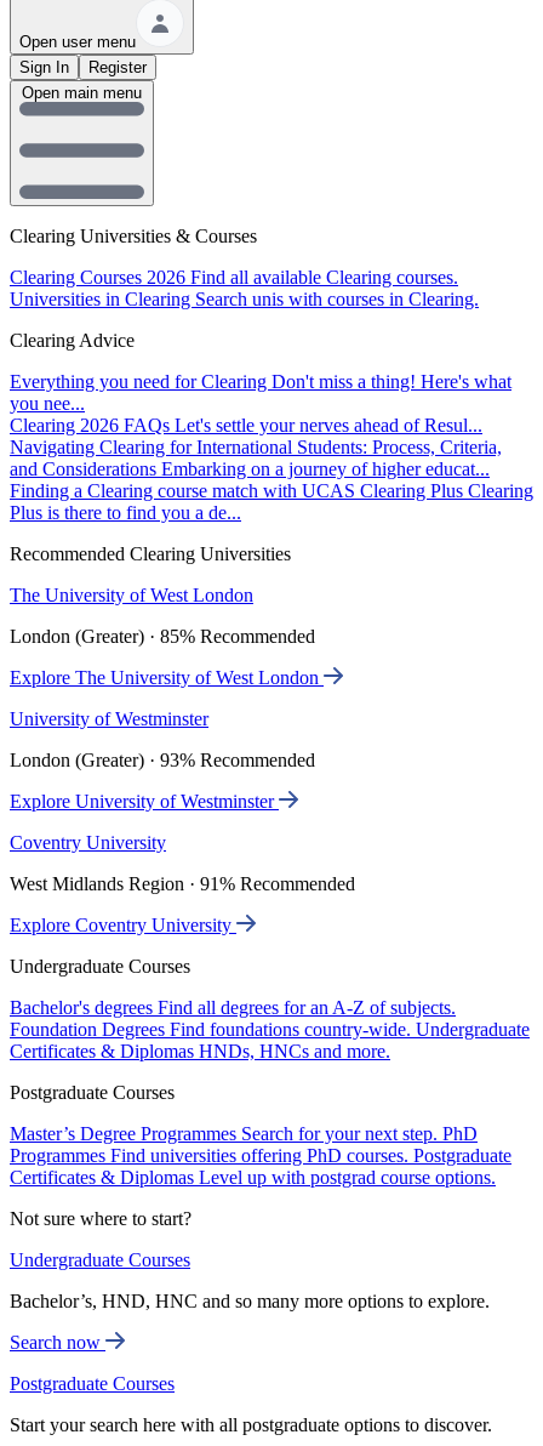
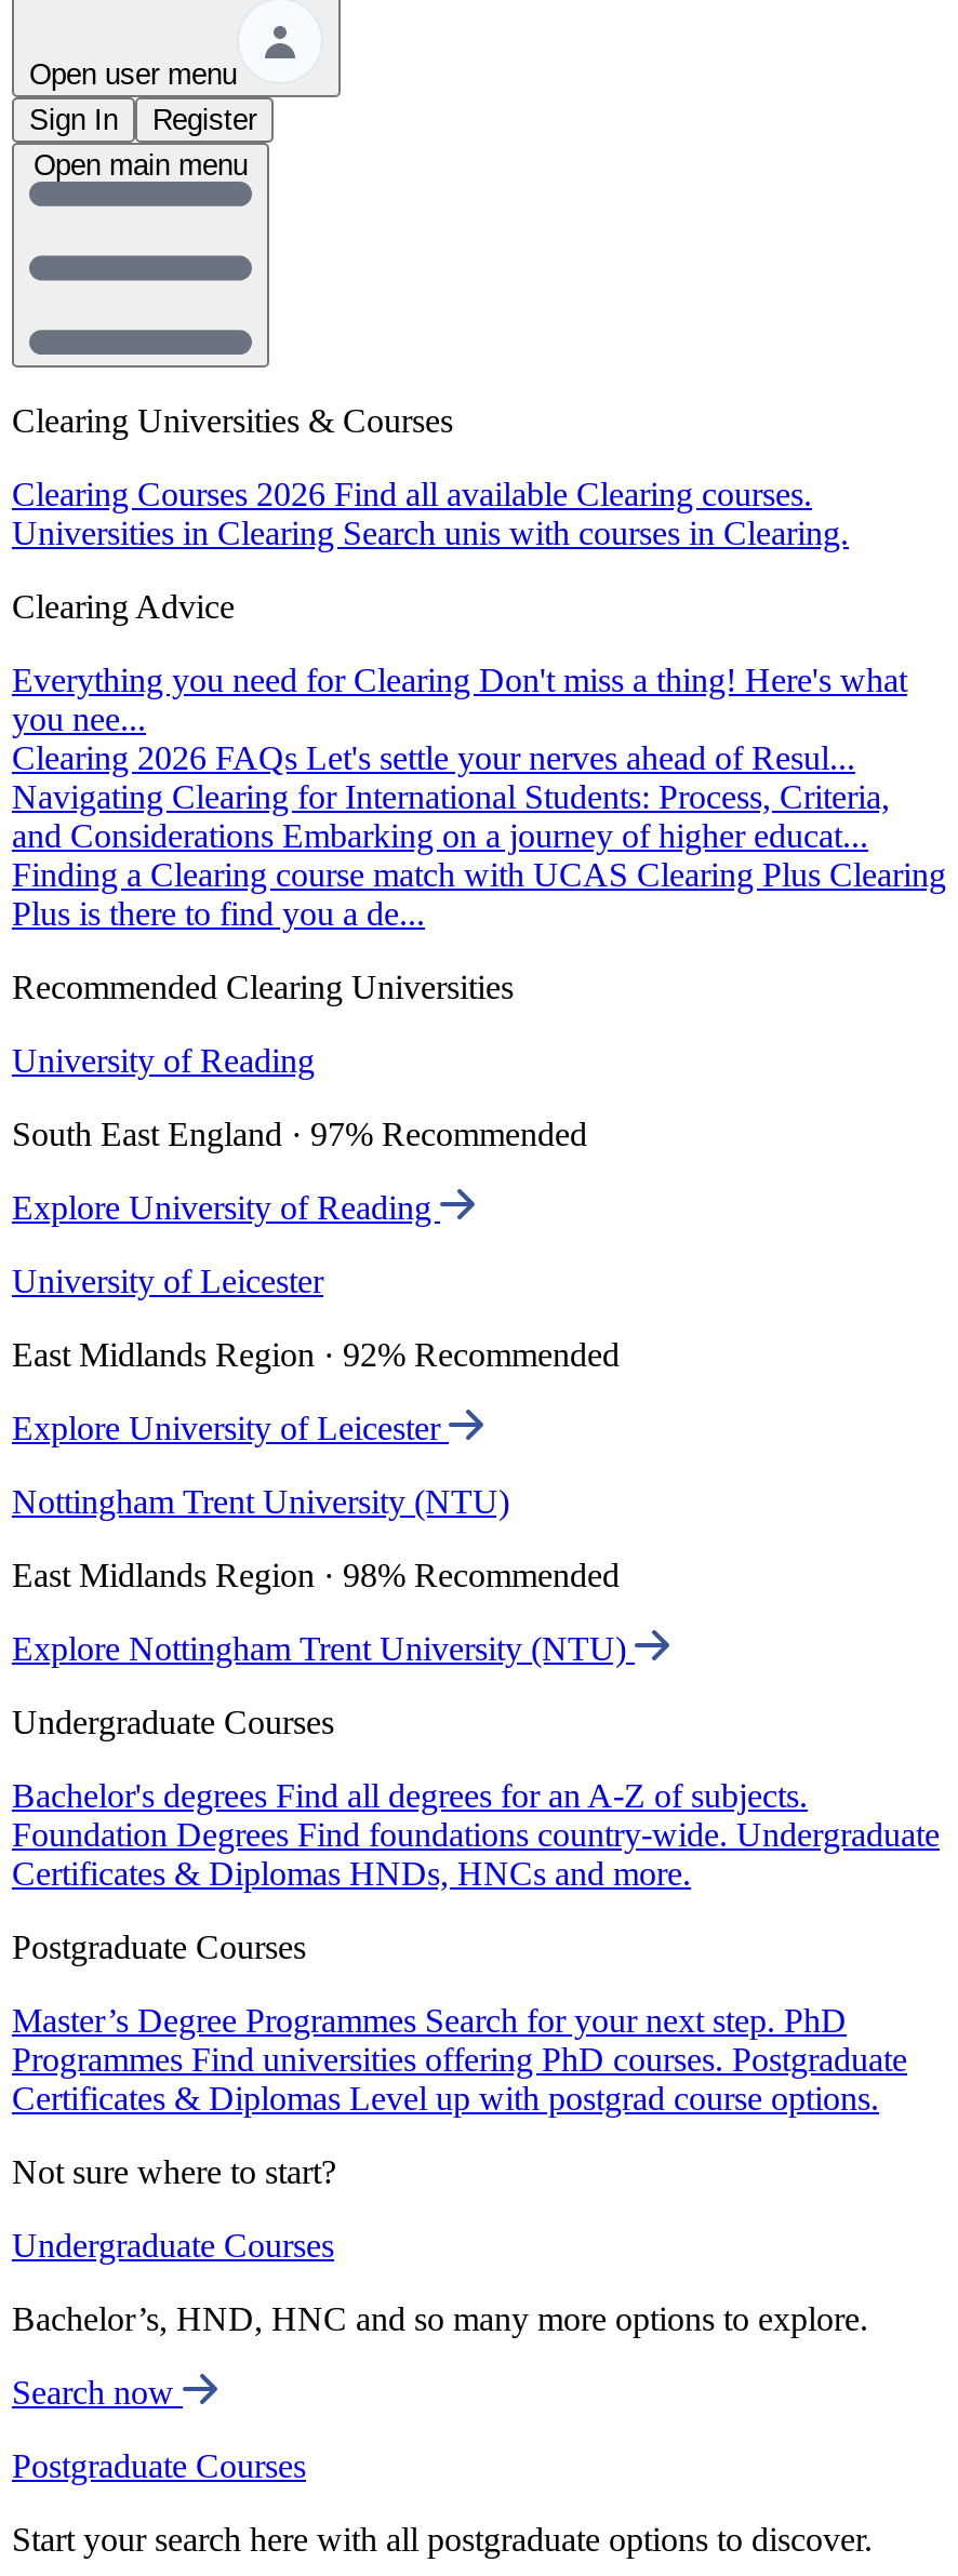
- The University of West London
+ University of Reading

- London (Greater) · 85% Recommended
+ South East England · 97% Recommended

- Explore The University of West London
+ Explore University of Reading

- University of Westminster
+ University of Leicester

- London (Greater) · 93% Recommended
+ East Midlands Region · 92% Recommended

- Explore University of Westminster
+ Explore University of Leicester

- Coventry University
+ Nottingham Trent University (NTU)

- West Midlands Region · 91% Recommended
+ East Midlands Region · 98% Recommended

- Explore Coventry University
+ Explore Nottingham Trent University (NTU)
